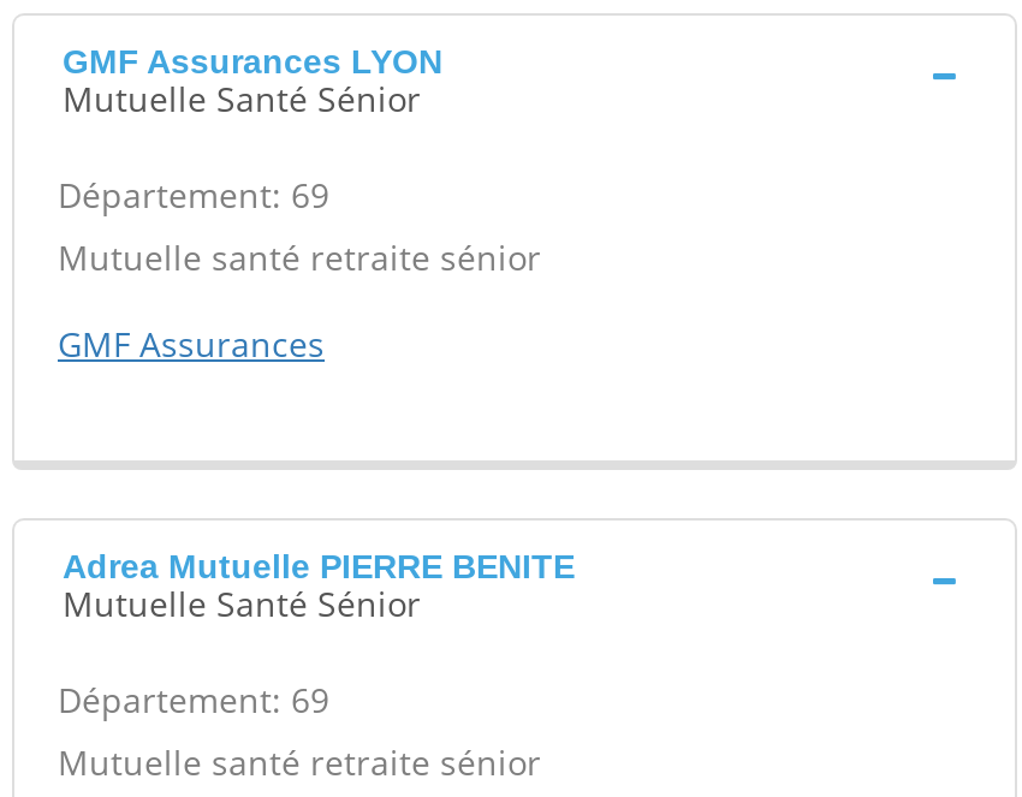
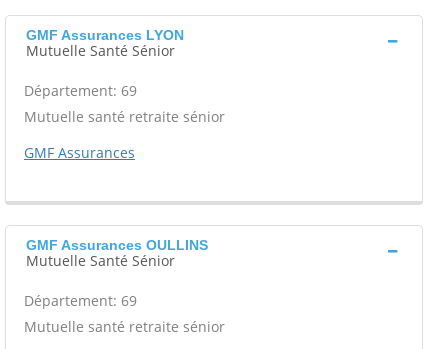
- Adrea Mutuelle PIERRE BENITE
+ GMF Assurances OULLINS
